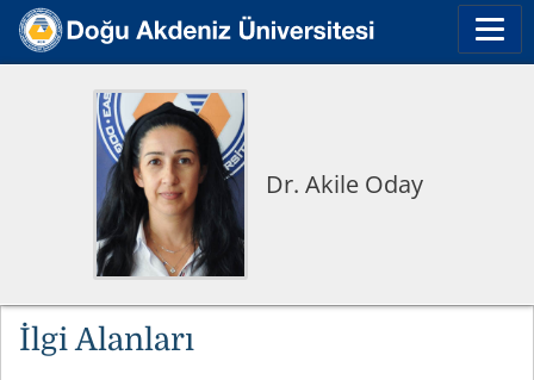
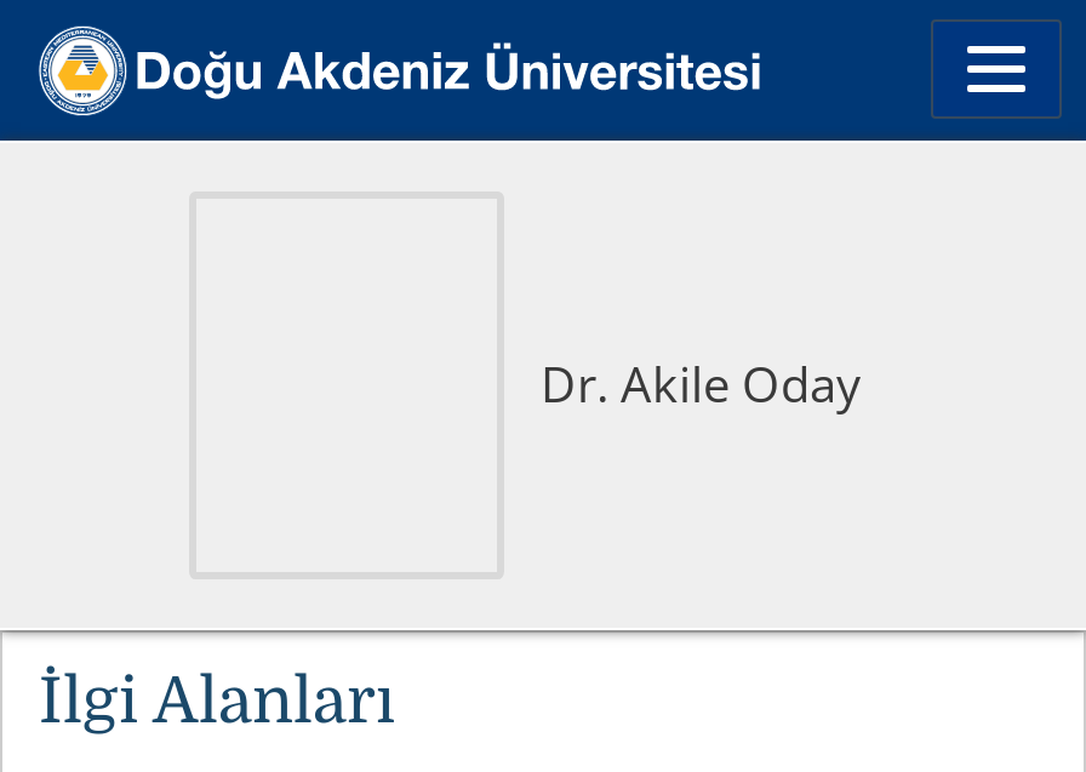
- [image]
